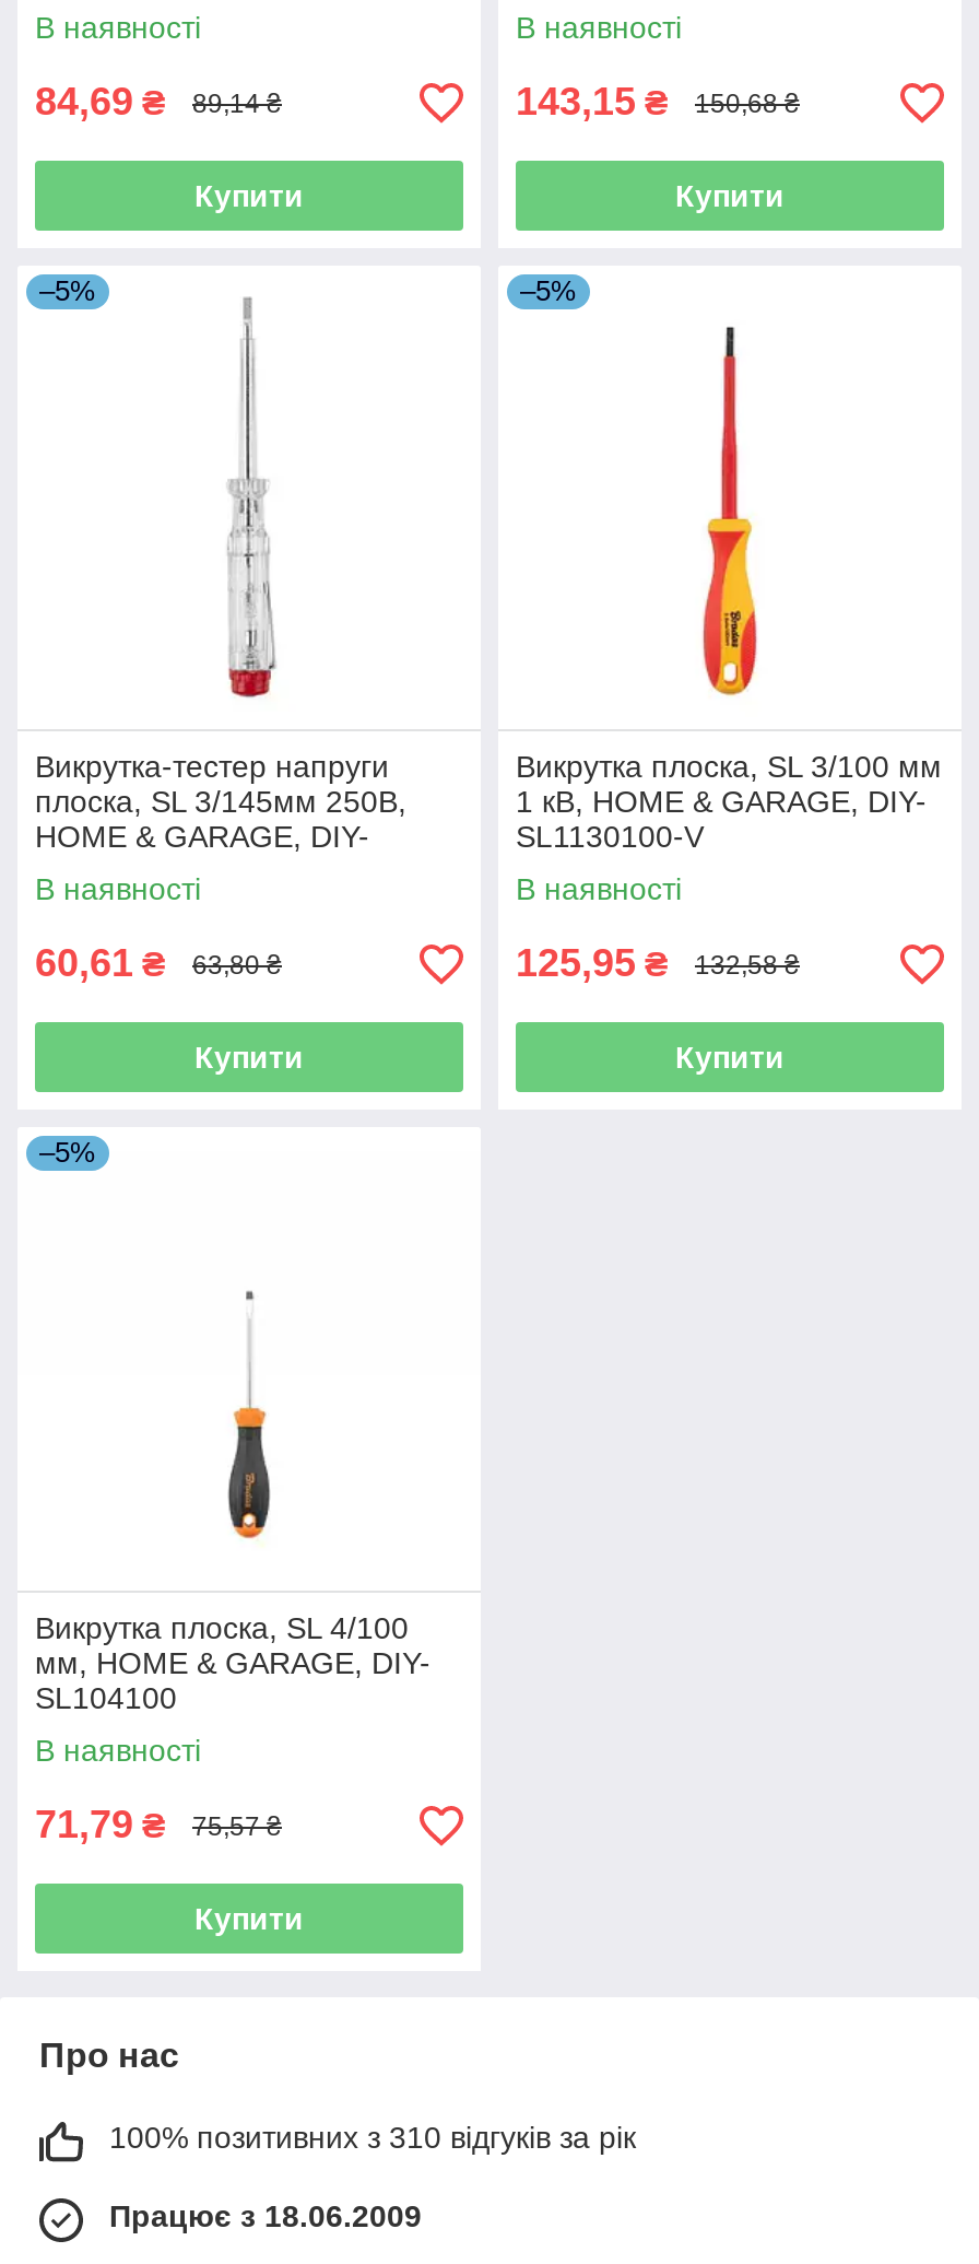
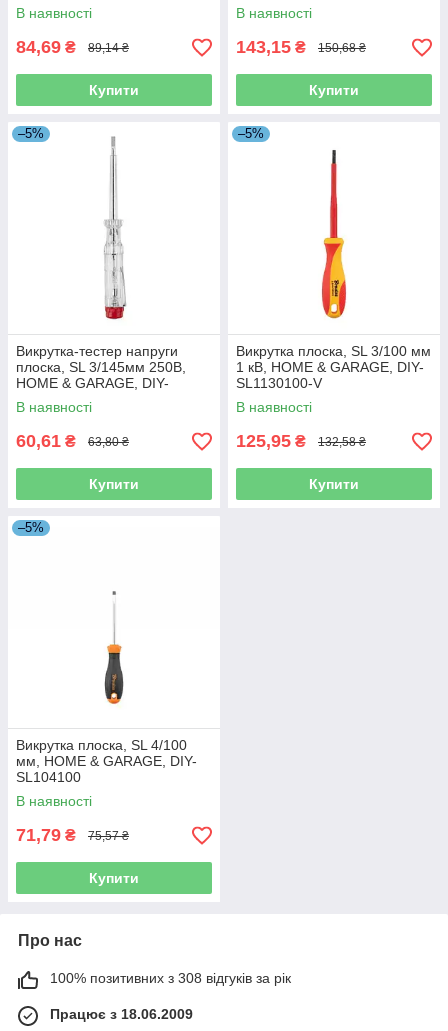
- 100% позитивних з 310 відгуків за рік
+ 100% позитивних з 308 відгуків за рік
